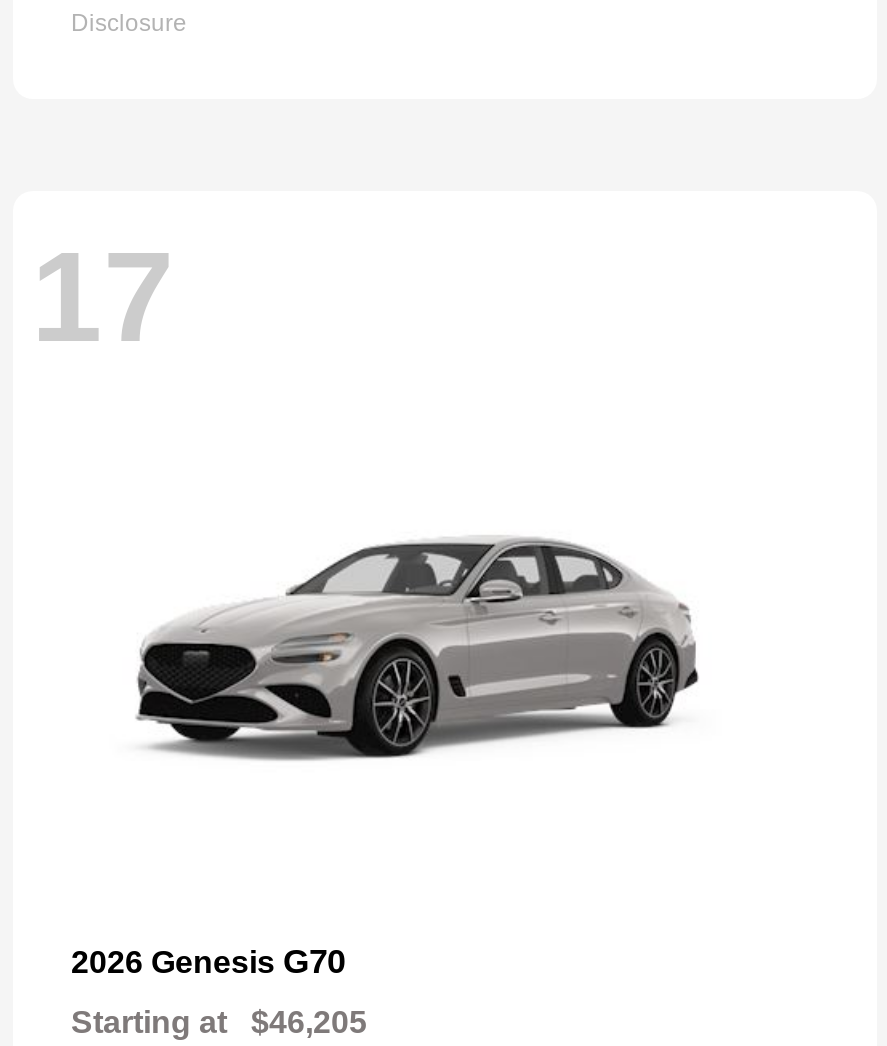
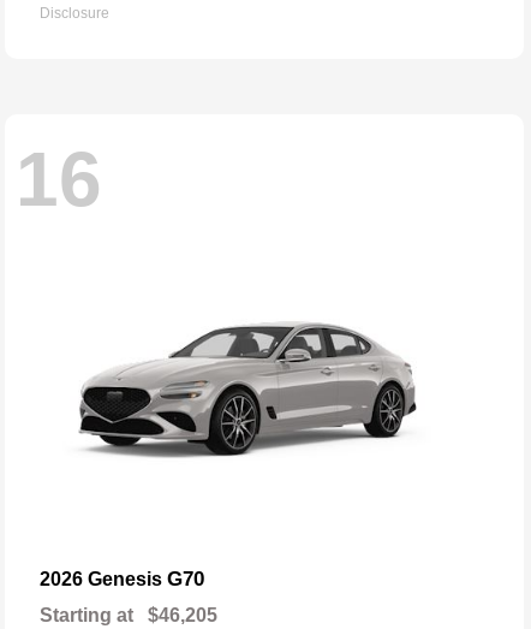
- 17
+ 16
